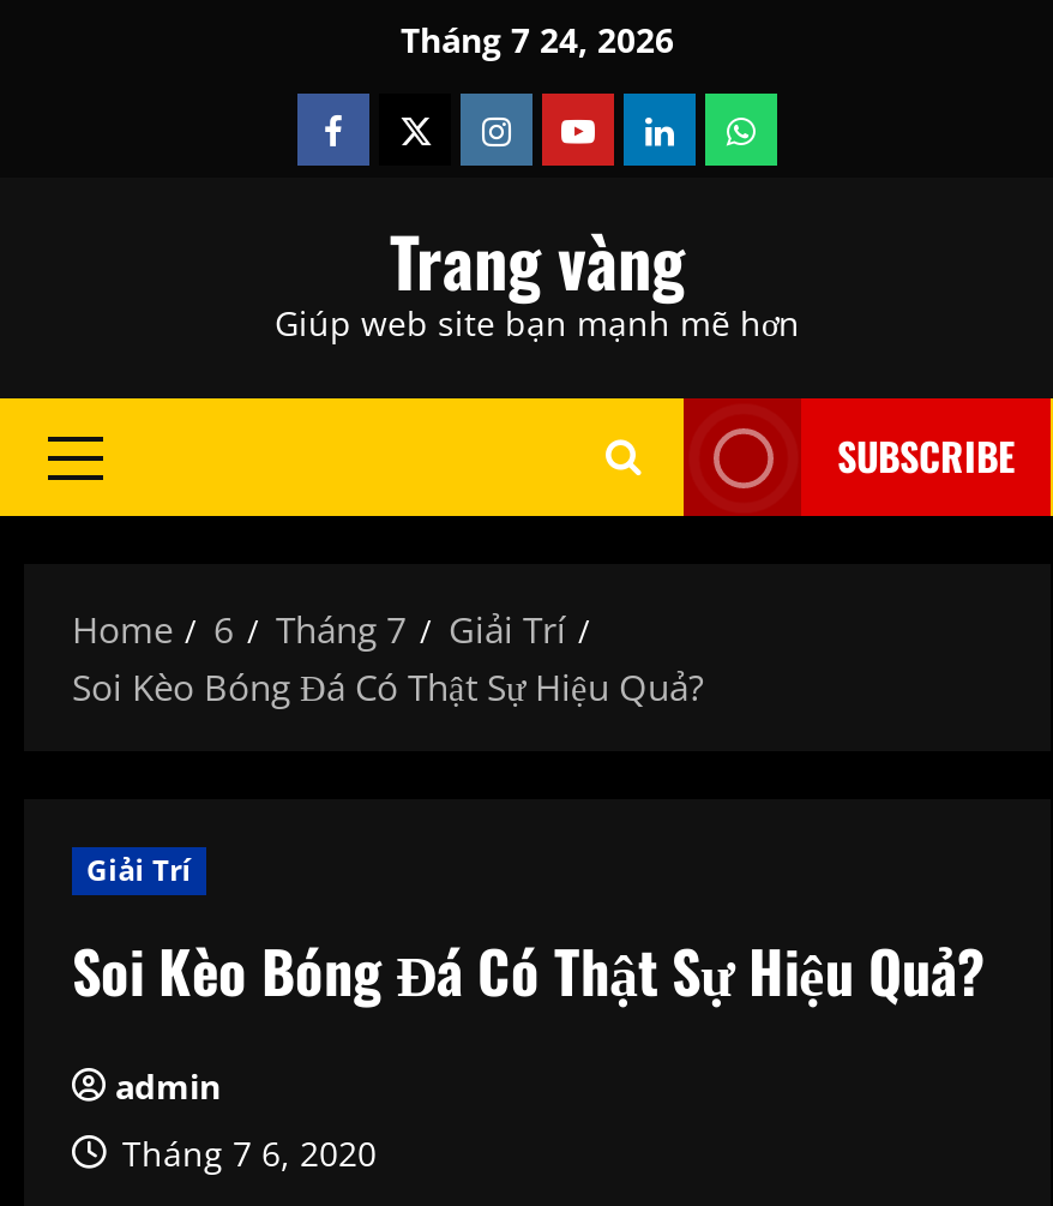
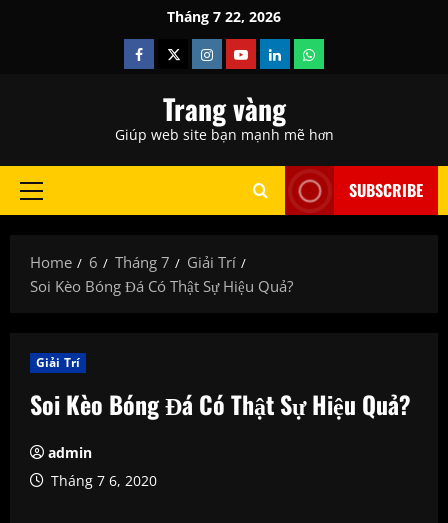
- Tháng 7 24, 2026
+ Tháng 7 22, 2026
